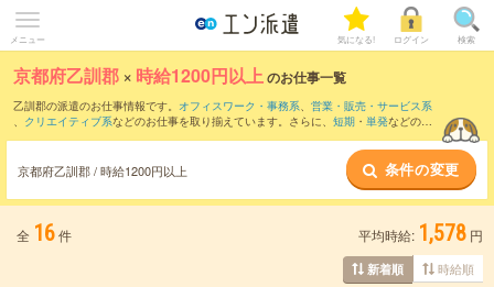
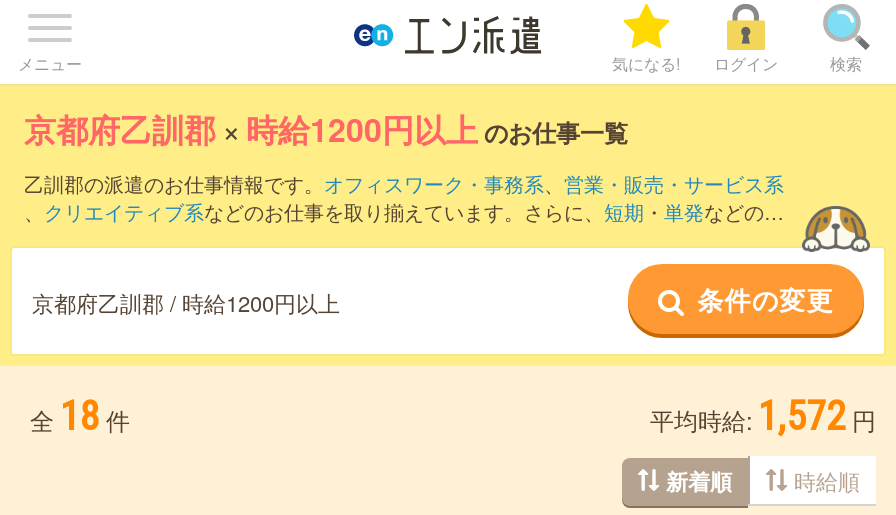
- 全 16 件
+ 全 18 件

- 平均時給: 1,578 円
+ 平均時給: 1,572 円
